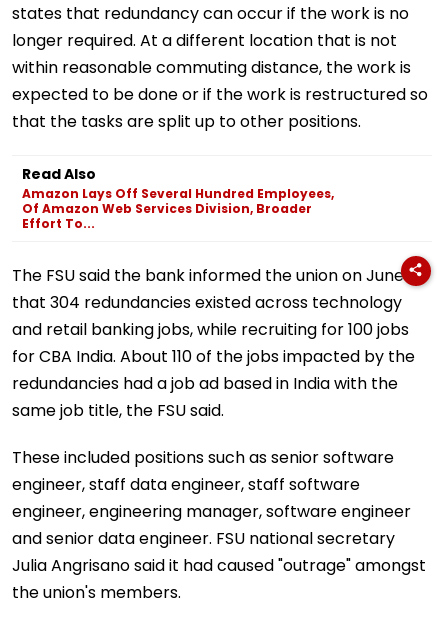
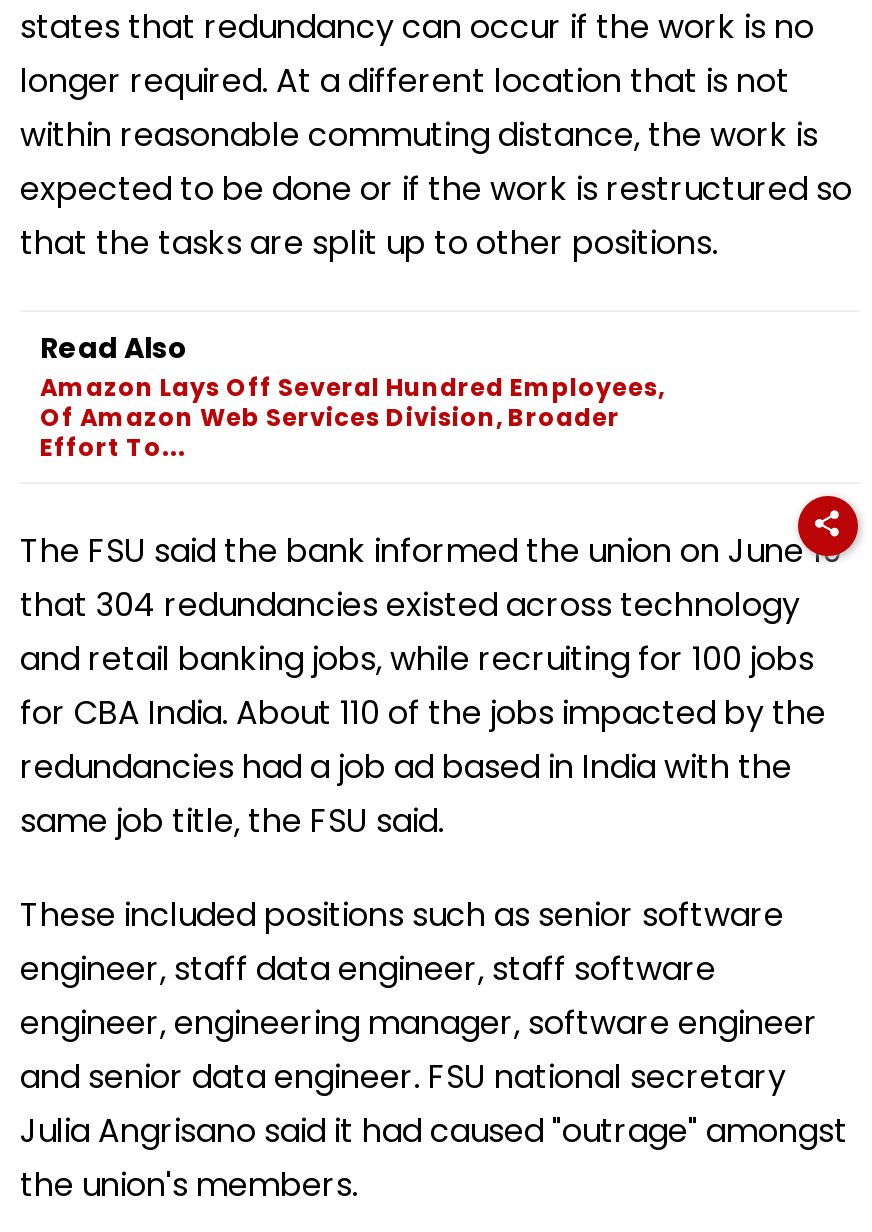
- [image]
+ [image]
